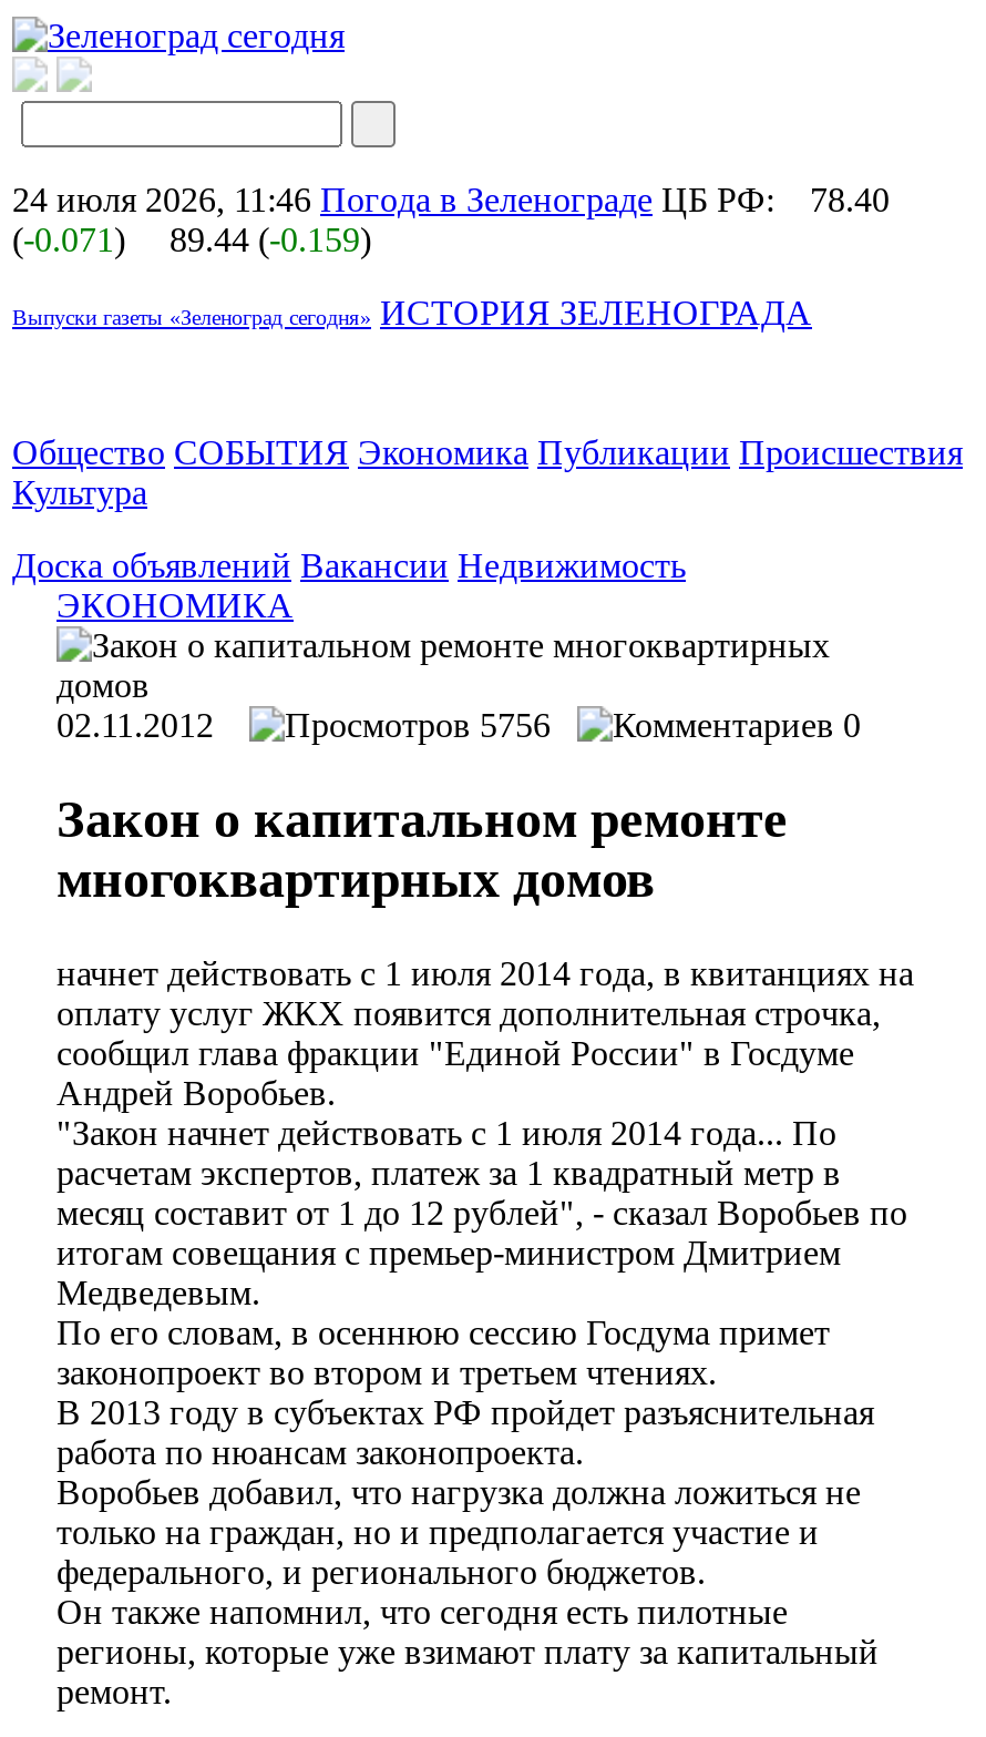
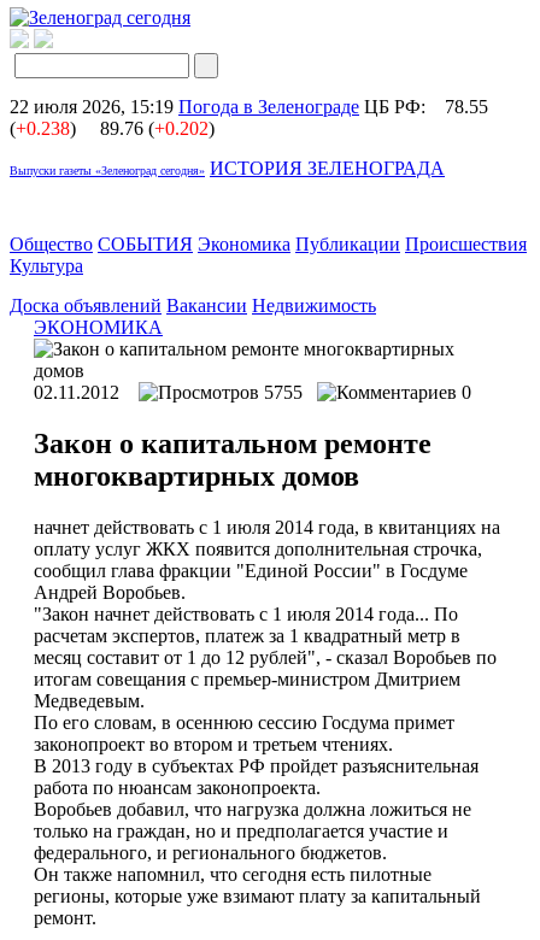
- 24 июля 2026, 11:46 Погода в Зеленограде ЦБ РФ: 78.40
+ 22 июля 2026, 15:19 Погода в Зеленограде ЦБ РФ: 78.55

- (-0.071)
+ (+0.238)

- 89.44 (-0.159)
+ 89.76 (+0.202)

- 5756
+ 5755
